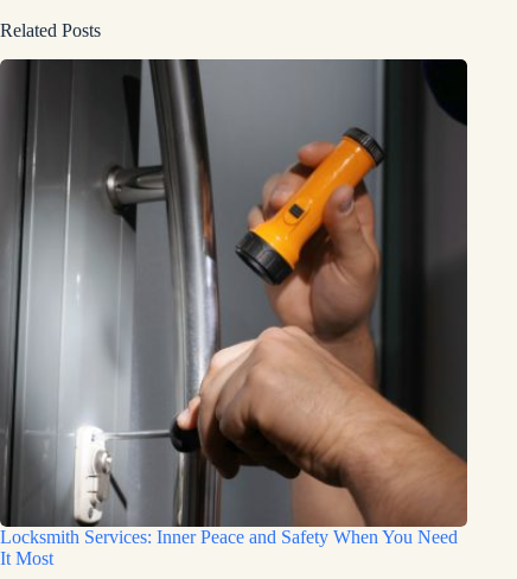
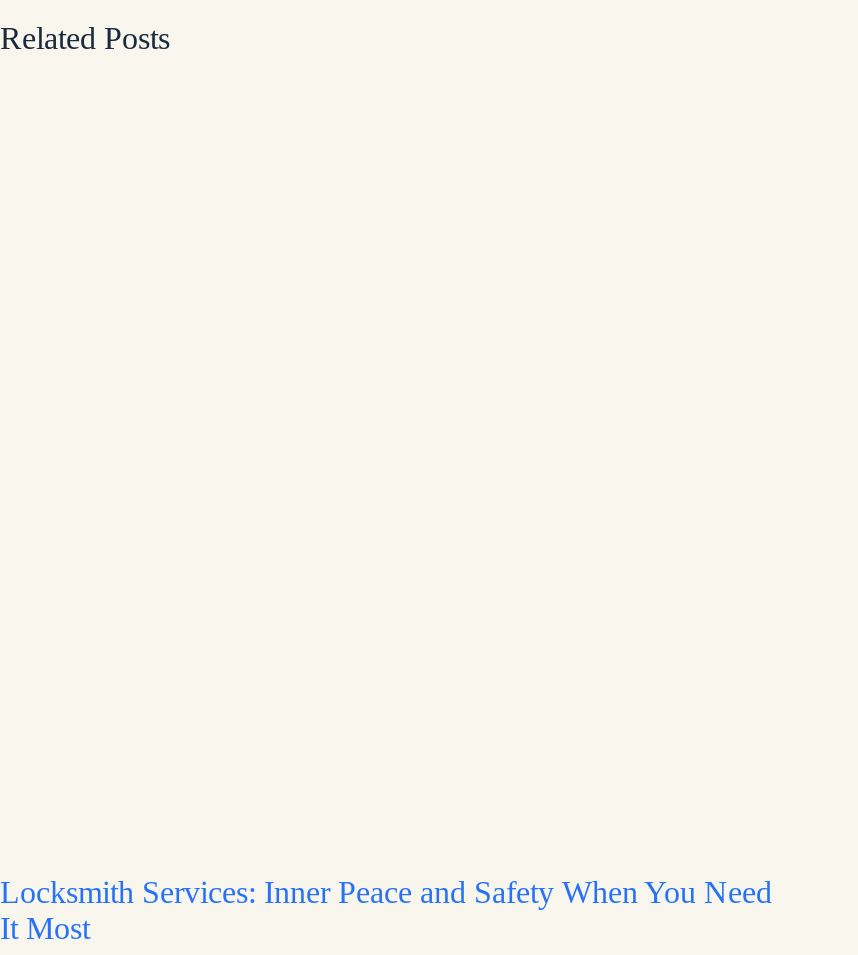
- [image]
